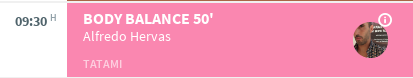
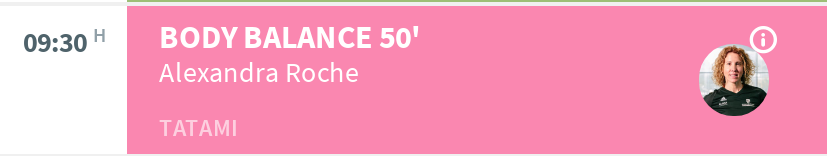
- [image]
+ [image]

- Alfredo Hervas
+ Alexandra Roche
